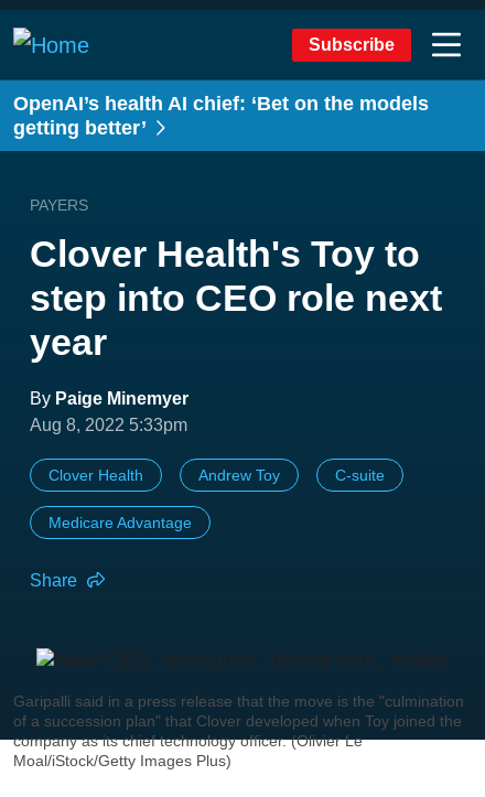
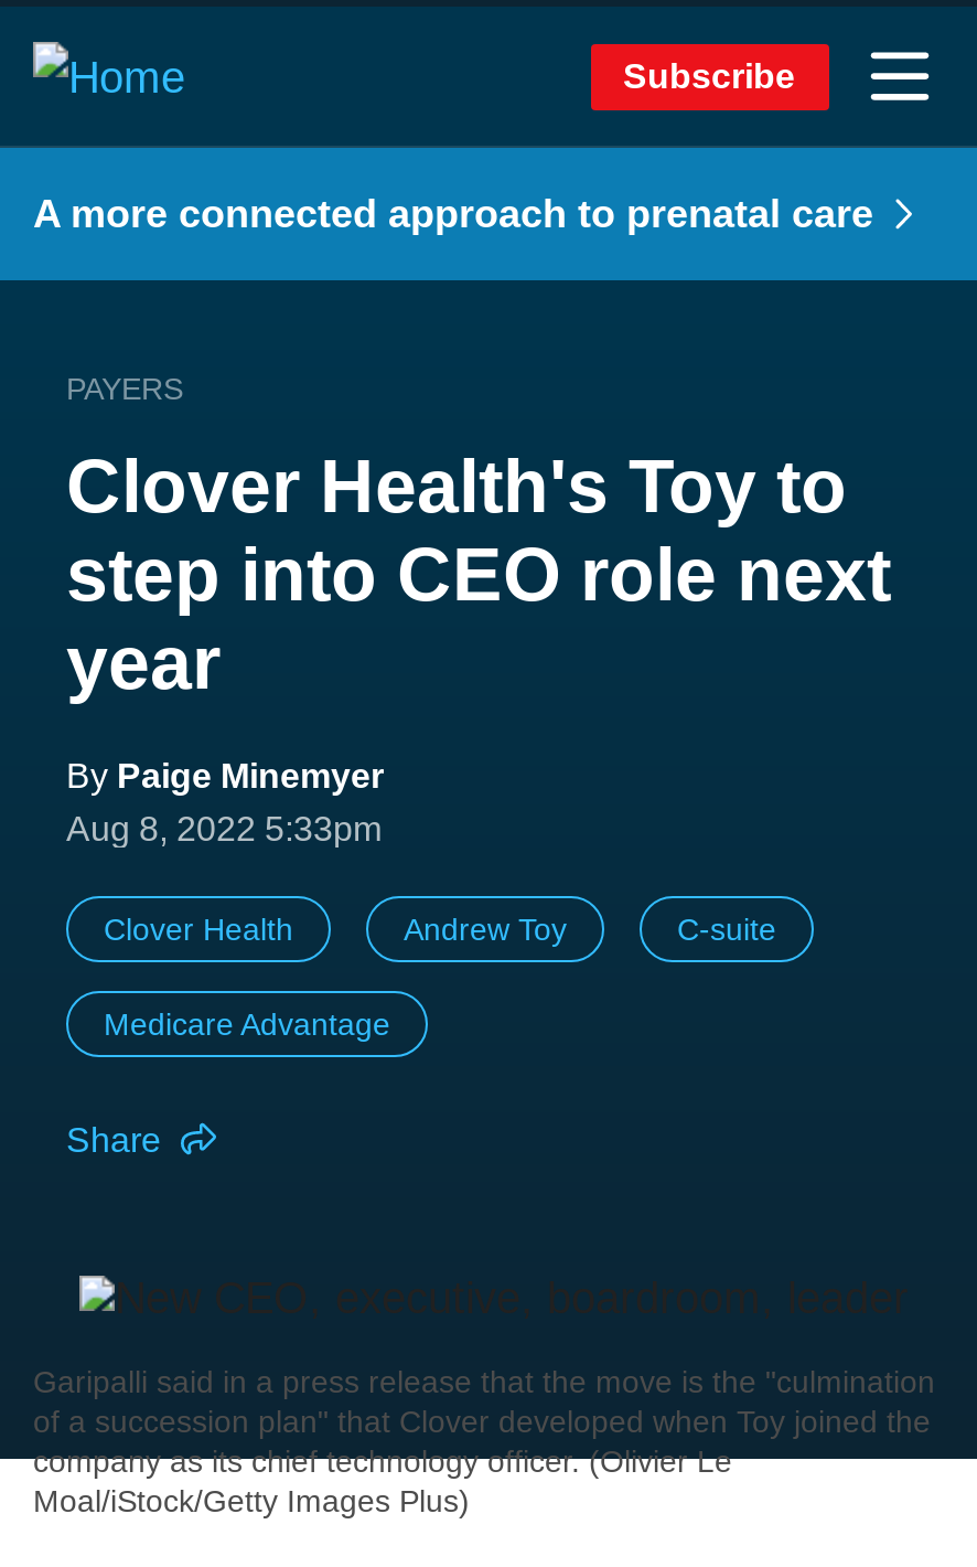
- OpenAI’s health AI chief: ‘Bet on the models
- getting better’
+ A more connected approach to prenatal care
